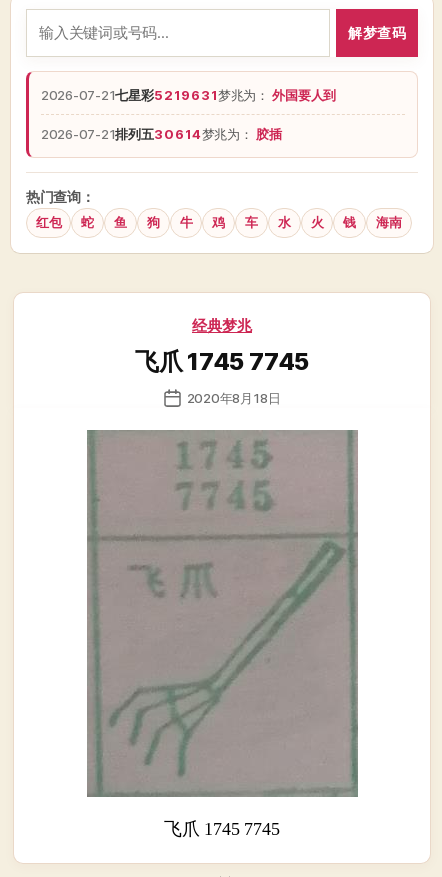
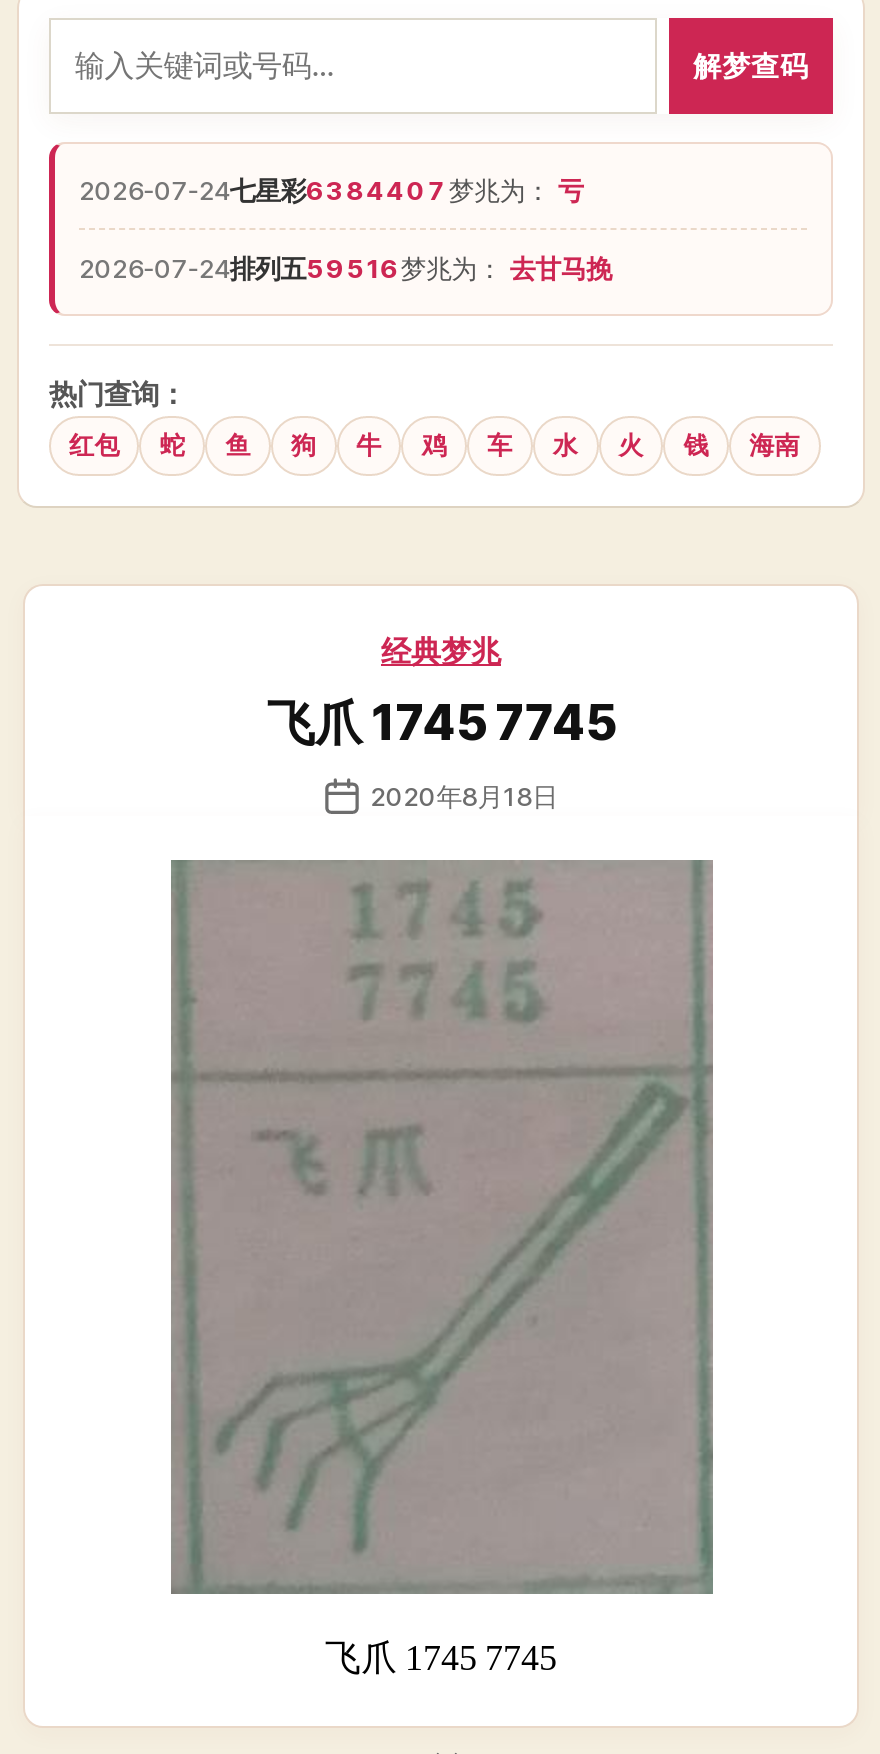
- 2026-07-21七星彩5219631梦兆为：外国要人到
+ 2026-07-24七星彩6384407梦兆为：亏

- 2026-07-21排列五30614梦兆为：胶插
+ 2026-07-24排列五59516梦兆为：去甘马挽
